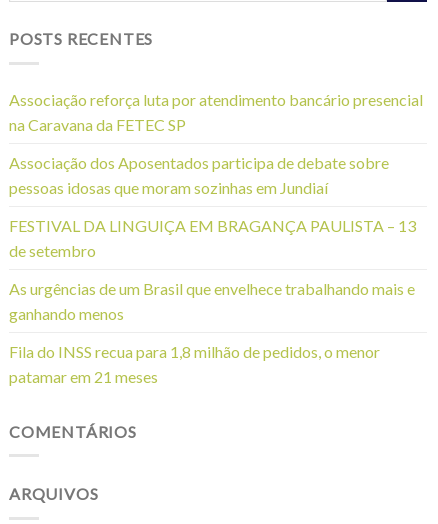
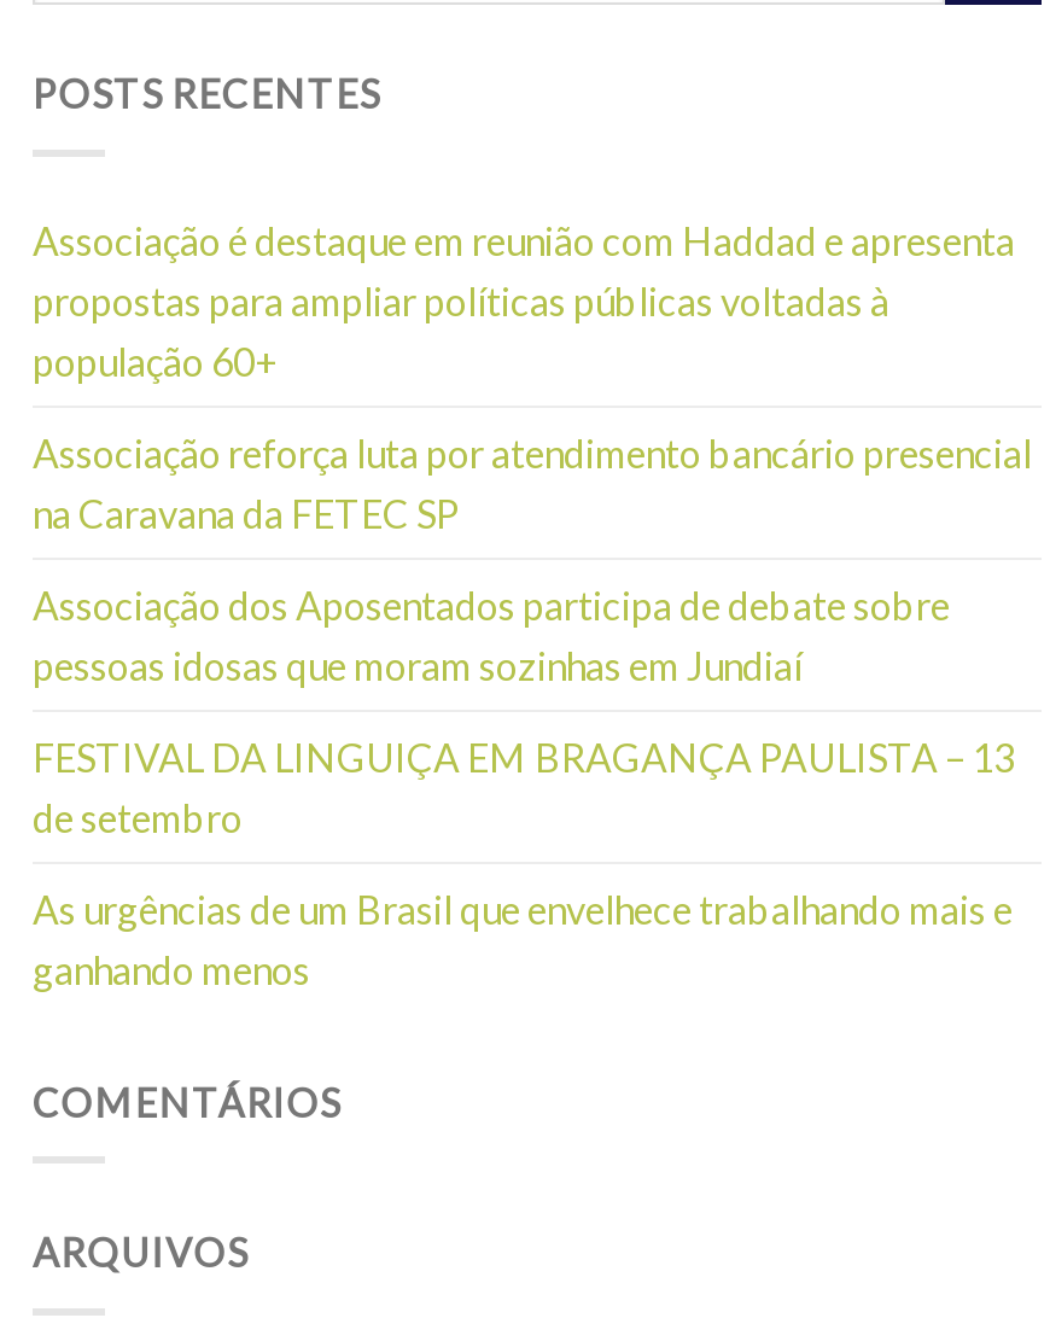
+ Associação é destaque em reunião com Haddad e apresenta
+ propostas para ampliar políticas públicas voltadas à
+ população 60+

moved down: Associação reforça luta por atendimento bancário presencial | na Caravana da FETEC SP | Associação dos Aposentados participa de debate sobre | pessoas idosas que moram sozinhas em Jundiaí | FESTIVAL DA LINGUIÇA EM BRAGANÇA PAULISTA – 13 | de setembro | As urgências de um Brasil que envelhece trabalhando mais e | ganhando menos

- Fila do INSS recua para 1,8 milhão de pedidos, o menor
- patamar em 21 meses
